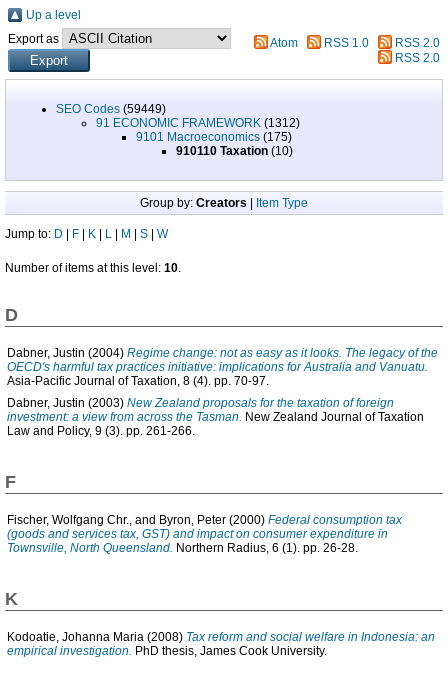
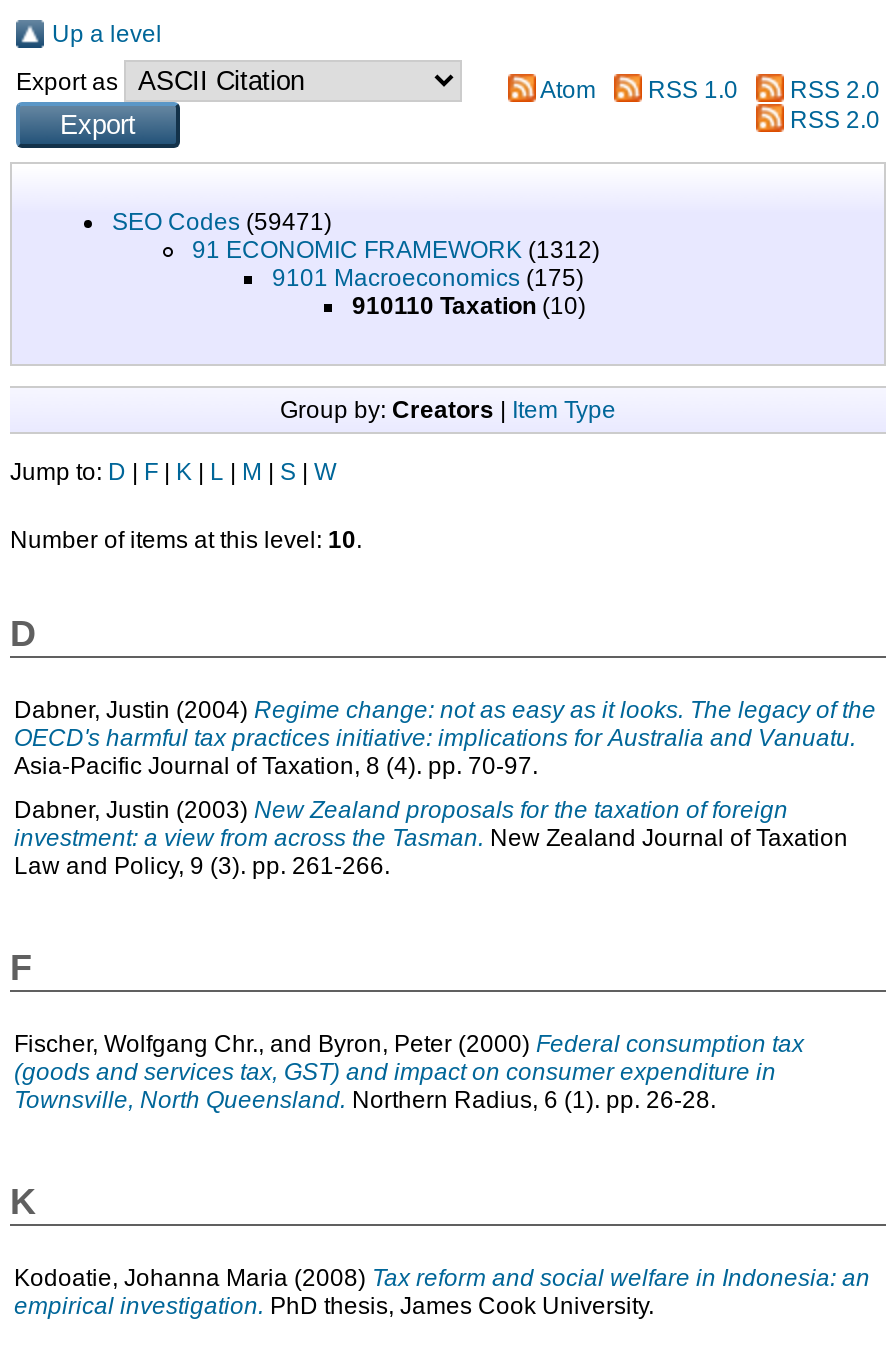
- SEO Codes (59449)
+ SEO Codes (59471)
